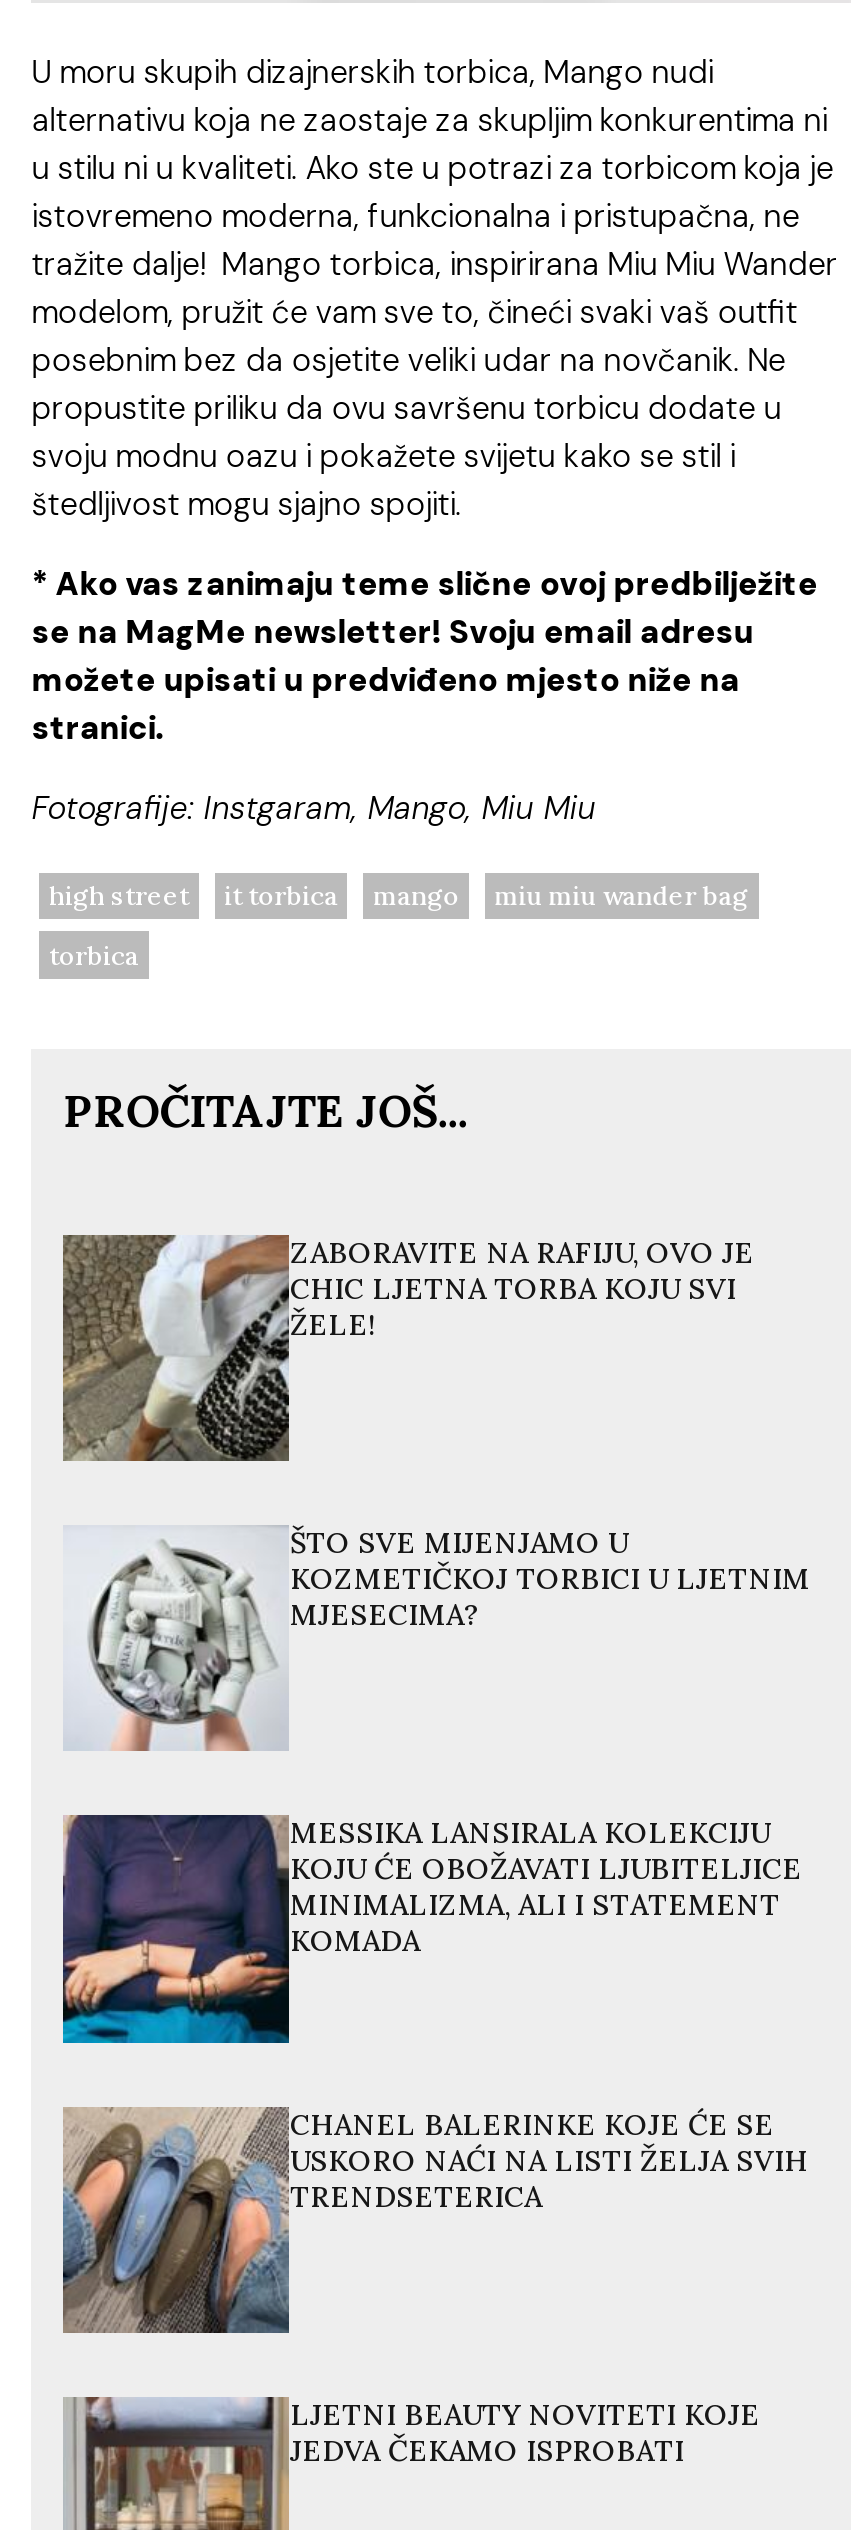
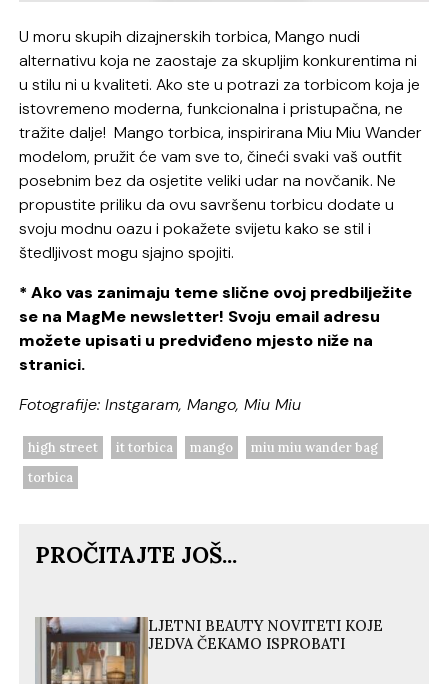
- [image]
- ZABORAVITE NA RAFIJU, OVO JE
- CHIC LJETNA TORBA KOJU SVI
- ŽELE!

- [image]
- ŠTO SVE MIJENJAMO U
- KOZMETIČKOJ TORBICI U LJETNIM
- MJESECIMA?

- [image]
- MESSIKA LANSIRALA KOLEKCIJU
- KOJU ĆE OBOŽAVATI LJUBITELJICE
- MINIMALIZMA, ALI I STATEMENT
- KOMADA

- [image]
- CHANEL BALERINKE KOJE ĆE SE
- USKORO NAĆI NA LISTI ŽELJA SVIH
- TRENDSETERICA
